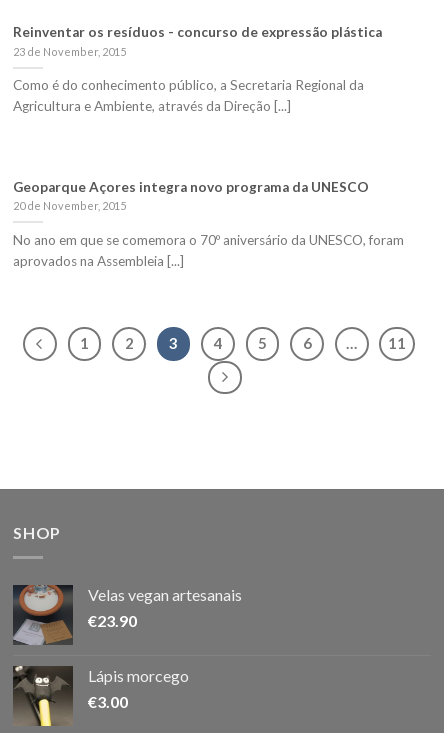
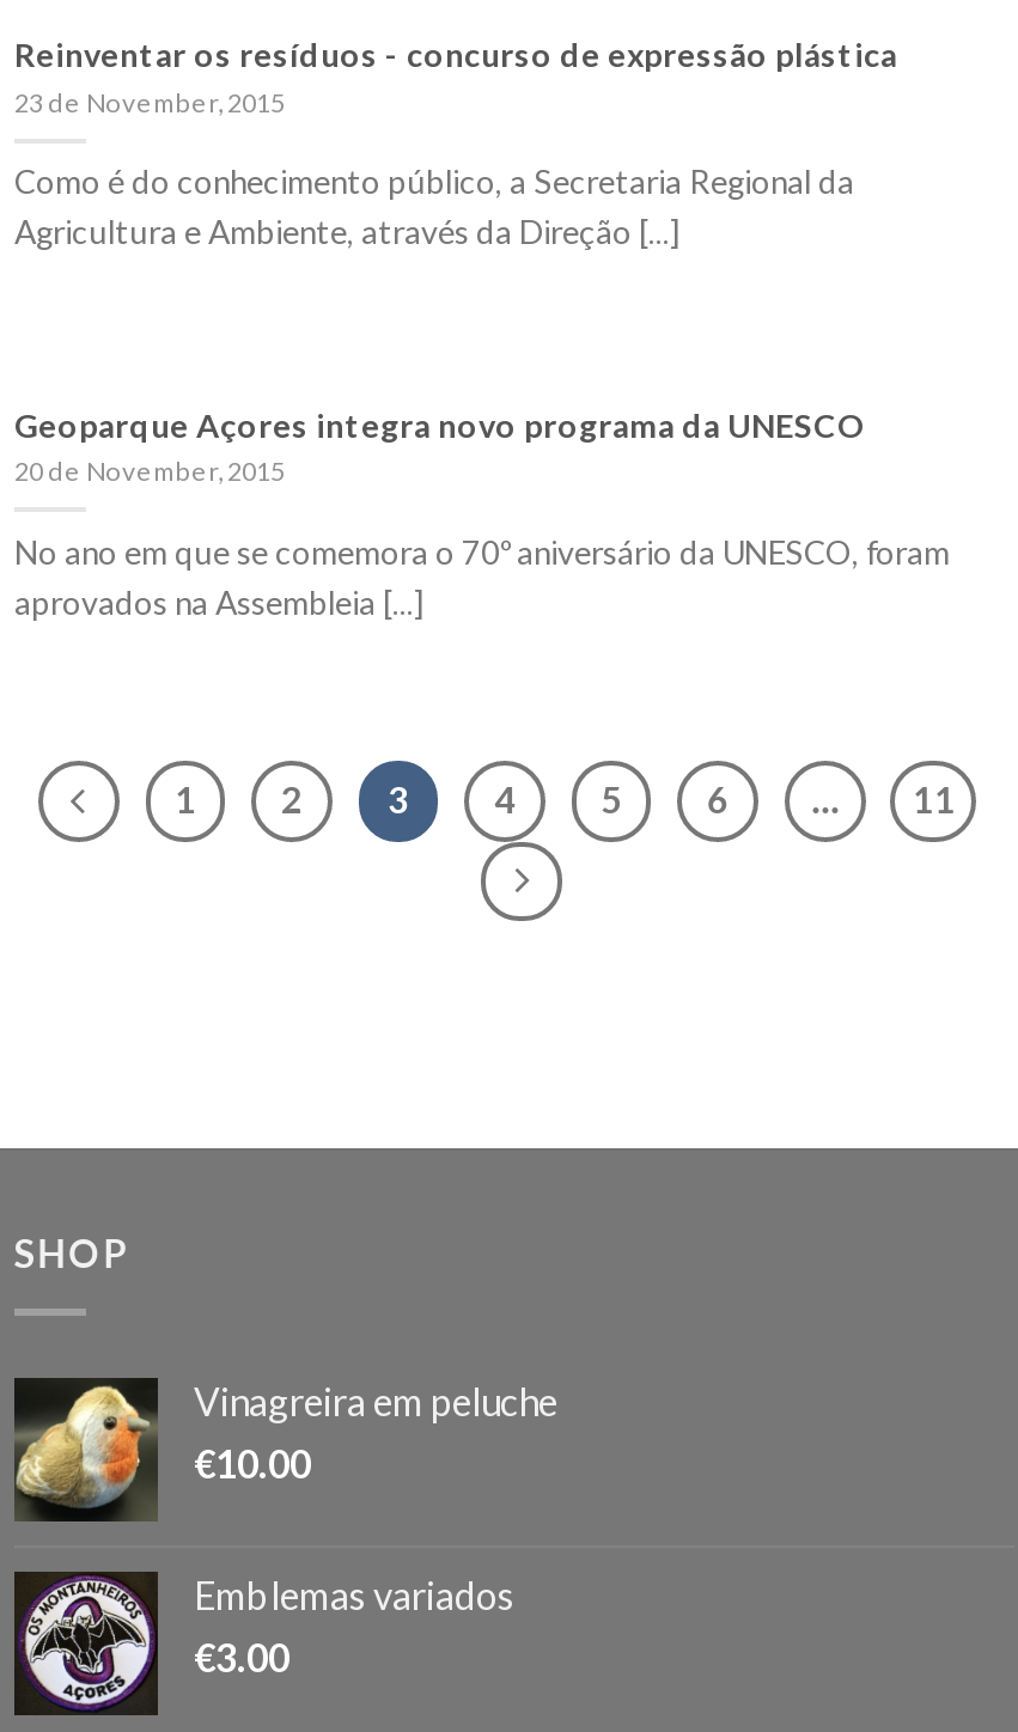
- [image]
- Velas vegan artesanais
- €23.90
+ [image]
+ Vinagreira em peluche
+ €10.00

- [image]
- Lápis morcego
+ [image]
+ Emblemas variados
